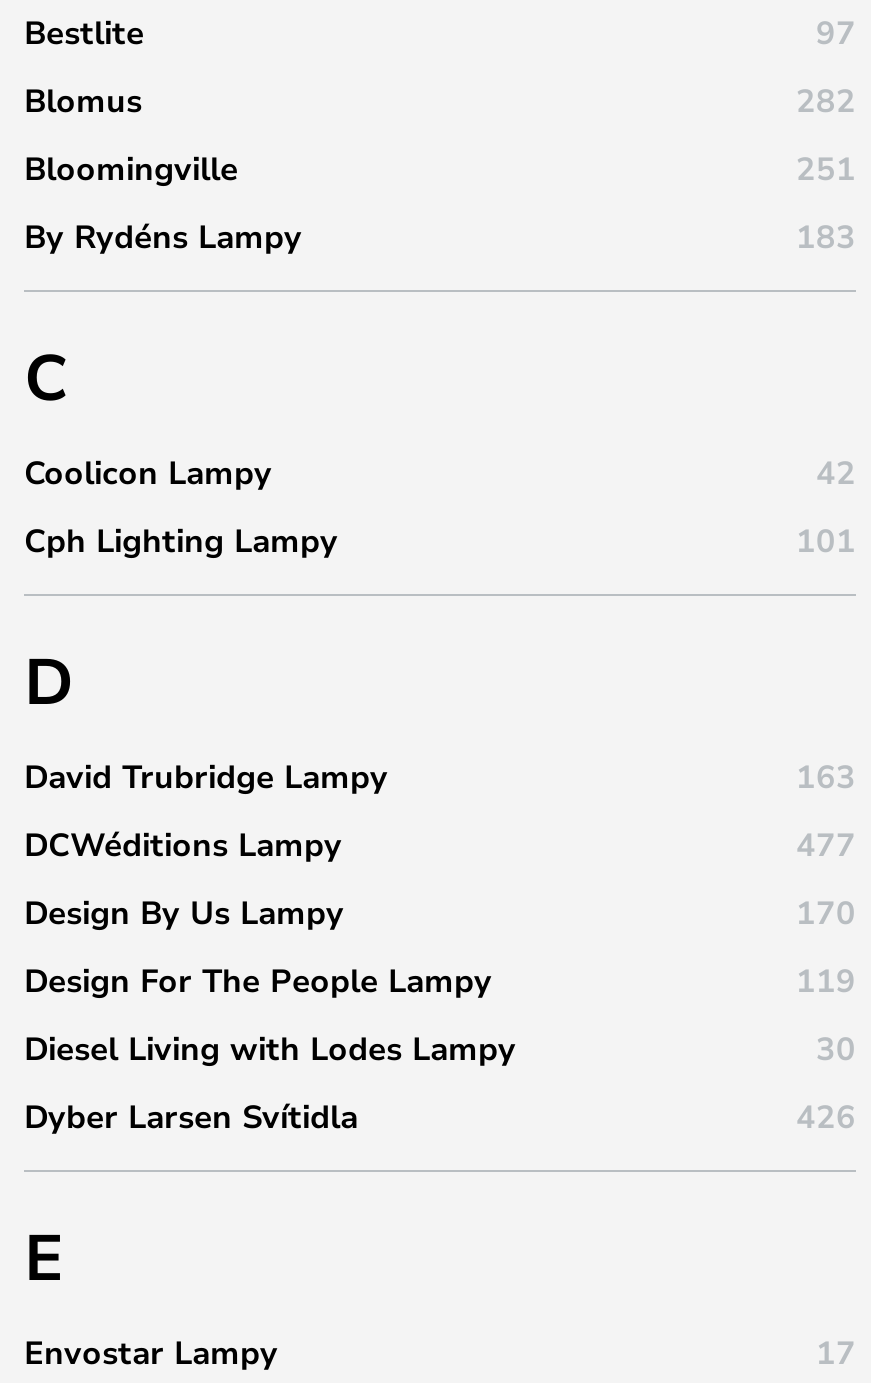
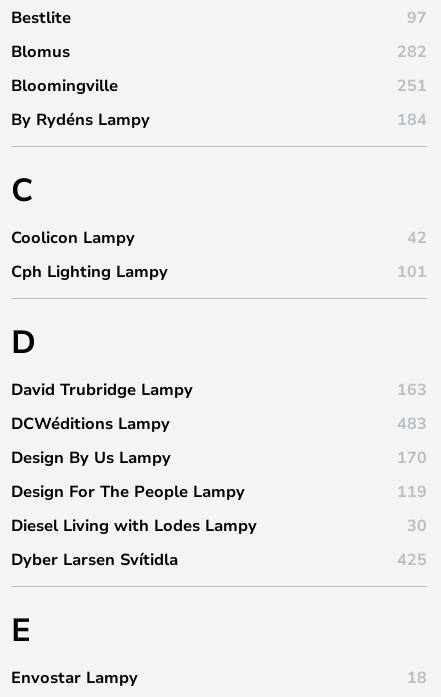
- 183
+ 184

- 477
+ 483

- 426
+ 425

- 17
+ 18
